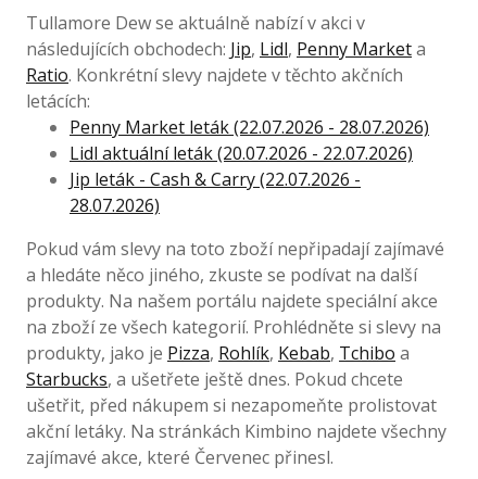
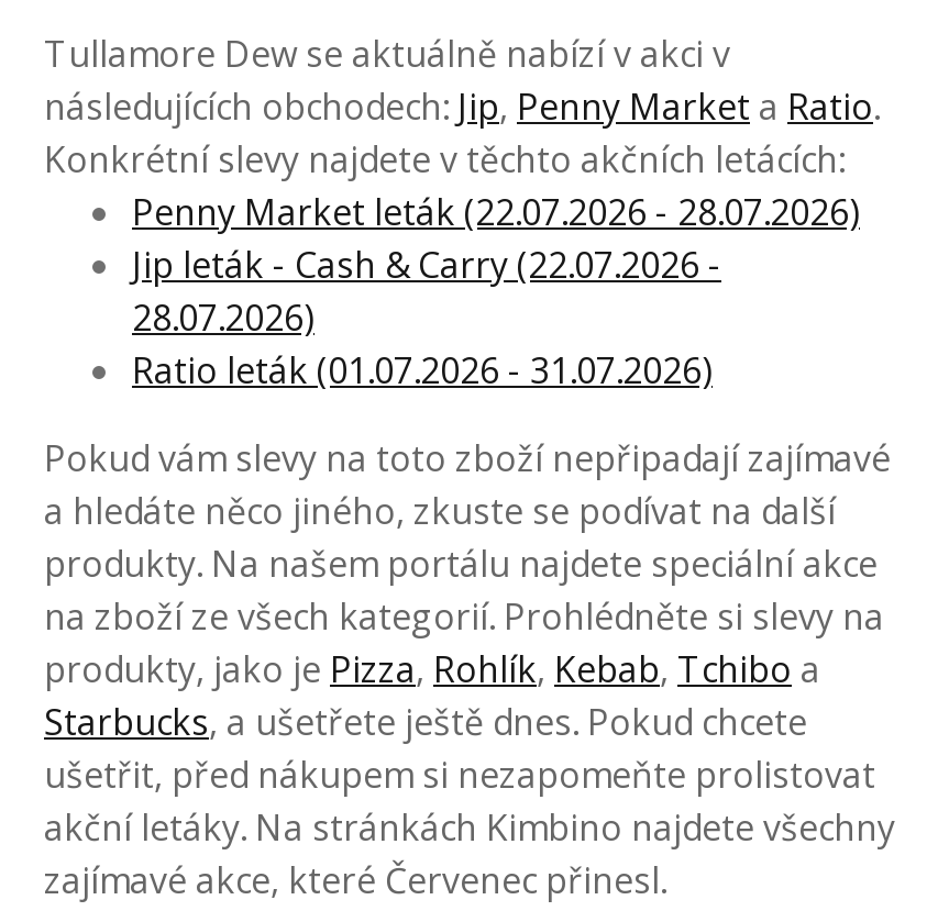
- následujících obchodech: Jip, Lidl, Penny Market a
- Ratio. Konkrétní slevy najdete v těchto akčních
- letácích:
+ následujících obchodech: Jip, Penny Market a Ratio.
+ Konkrétní slevy najdete v těchto akčních letácích:

- Lidl aktuální leták (20.07.2026 - 22.07.2026)

moved up: Jip leták - Cash & Carry (22.07.2026 - | 28.07.2026)

+ Ratio leták (01.07.2026 - 31.07.2026)
